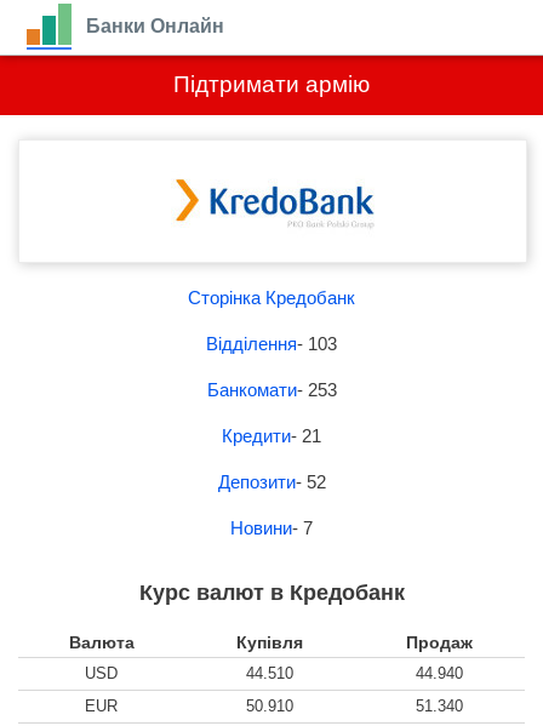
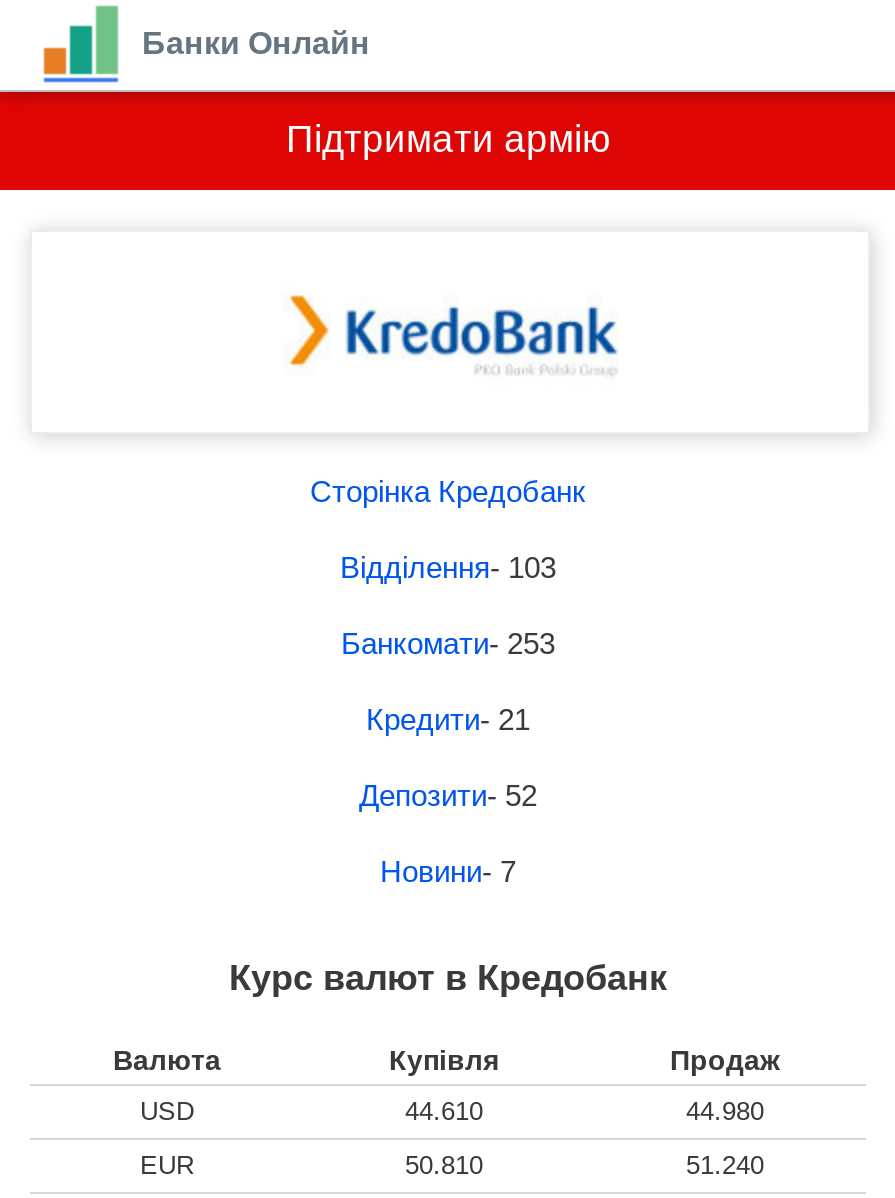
- 44.510
+ 44.610

- 44.940
+ 44.980

- 50.910
+ 50.810

- 51.340
+ 51.240
